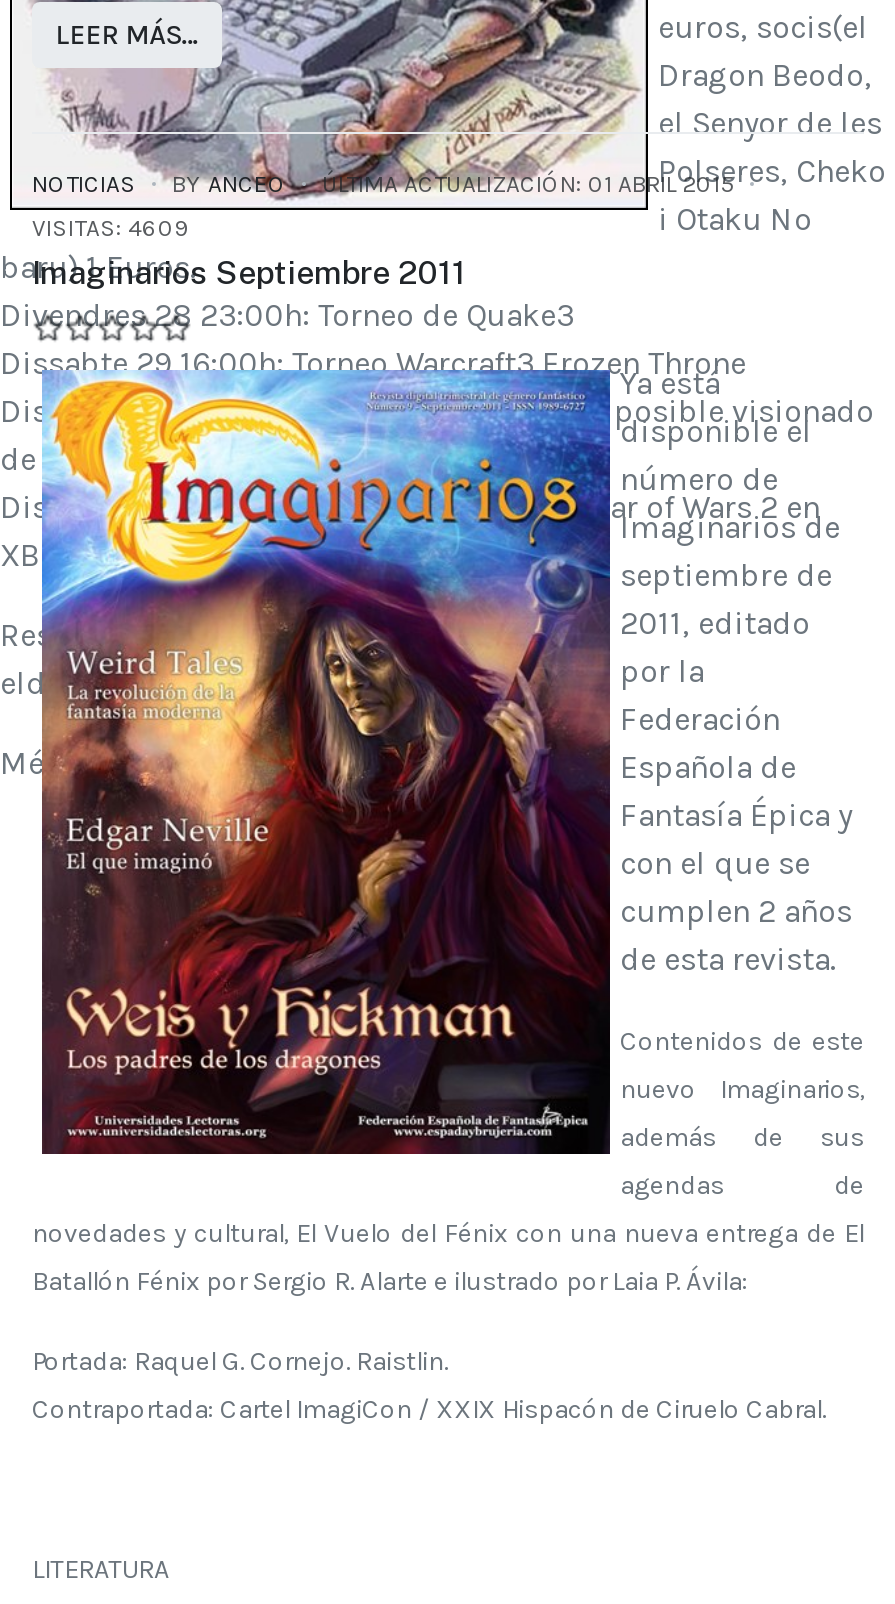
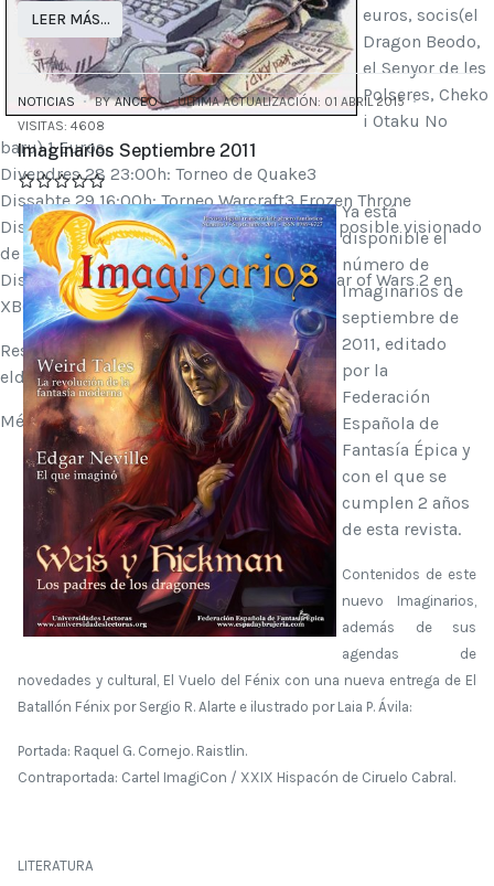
- VISITAS: 4609
+ VISITAS: 4608
